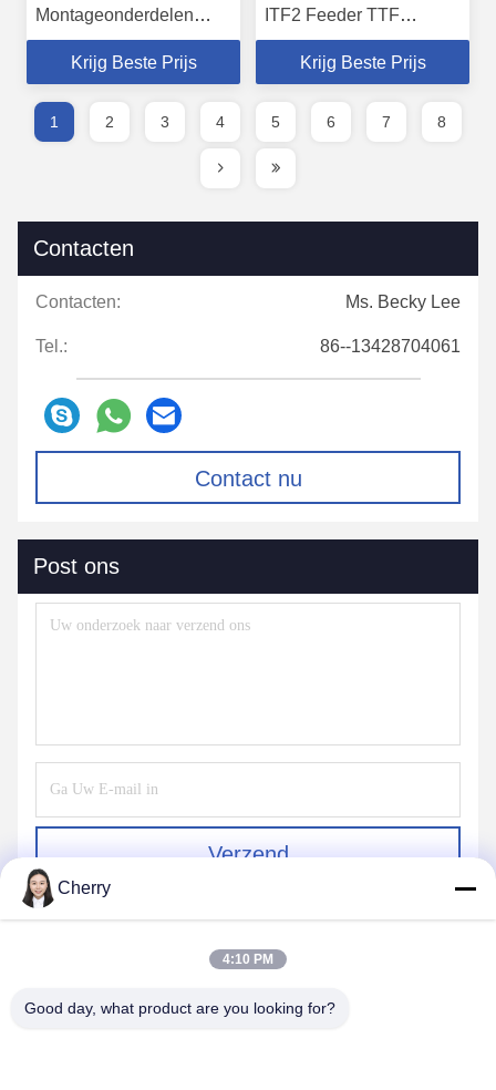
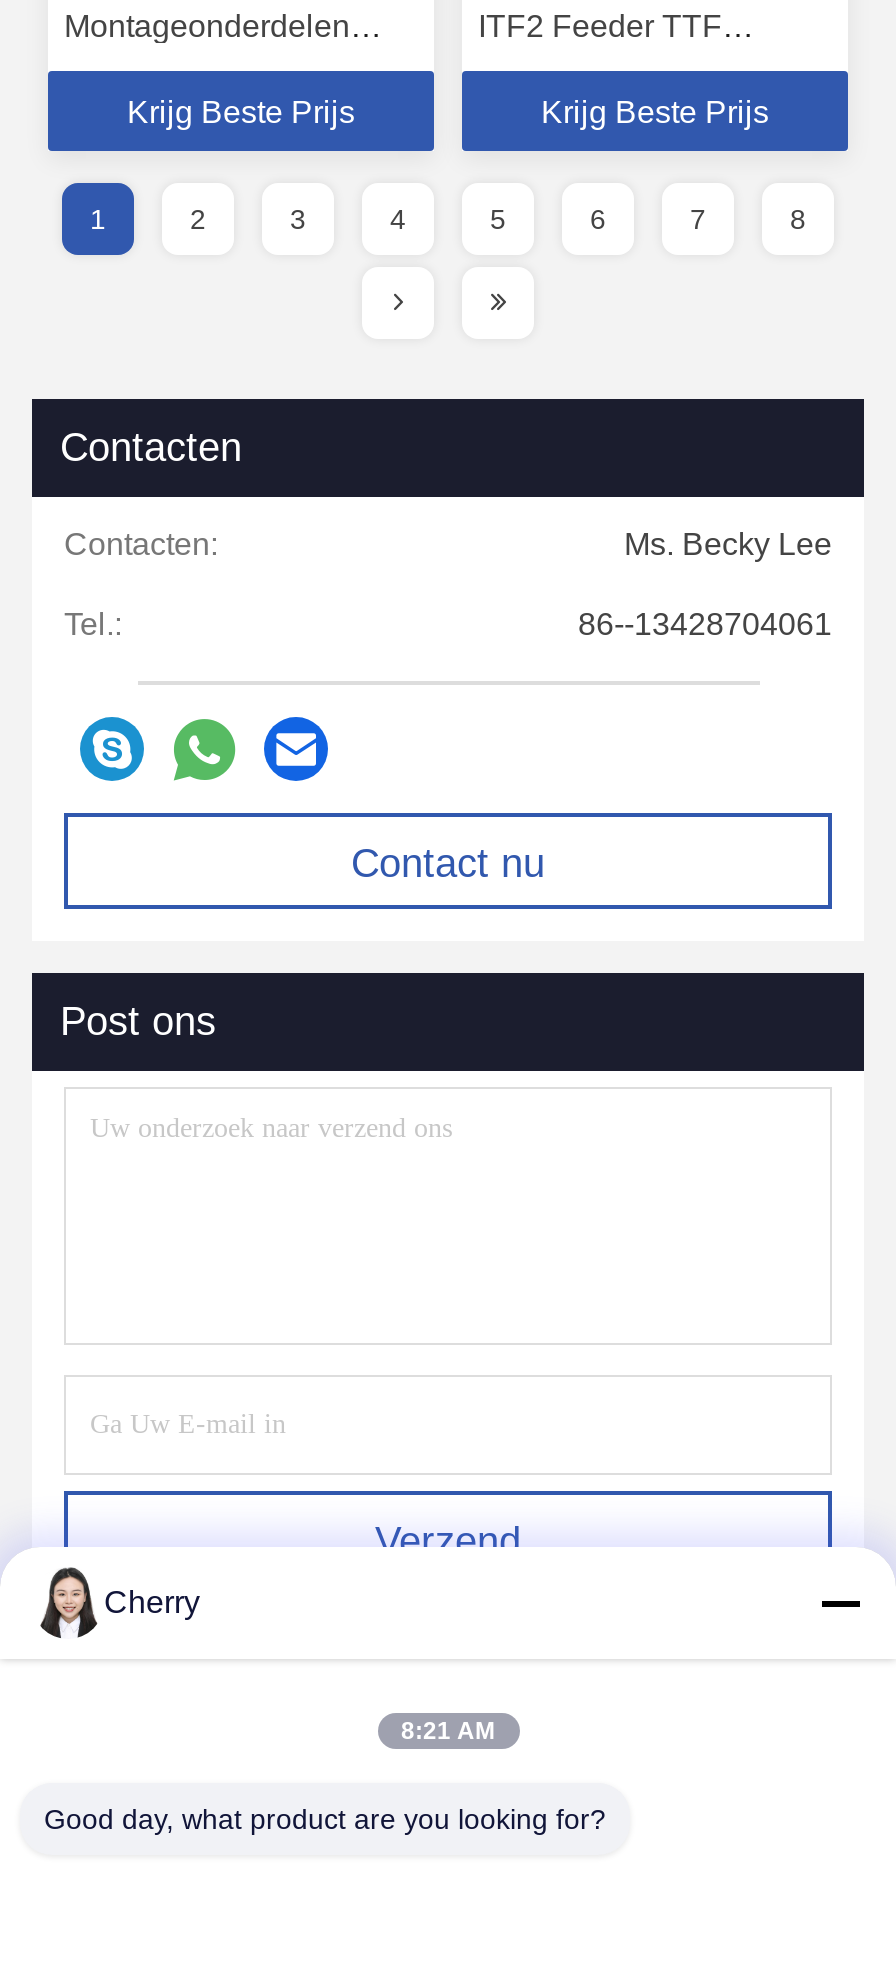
- 4:10 PM
+ 8:21 AM
